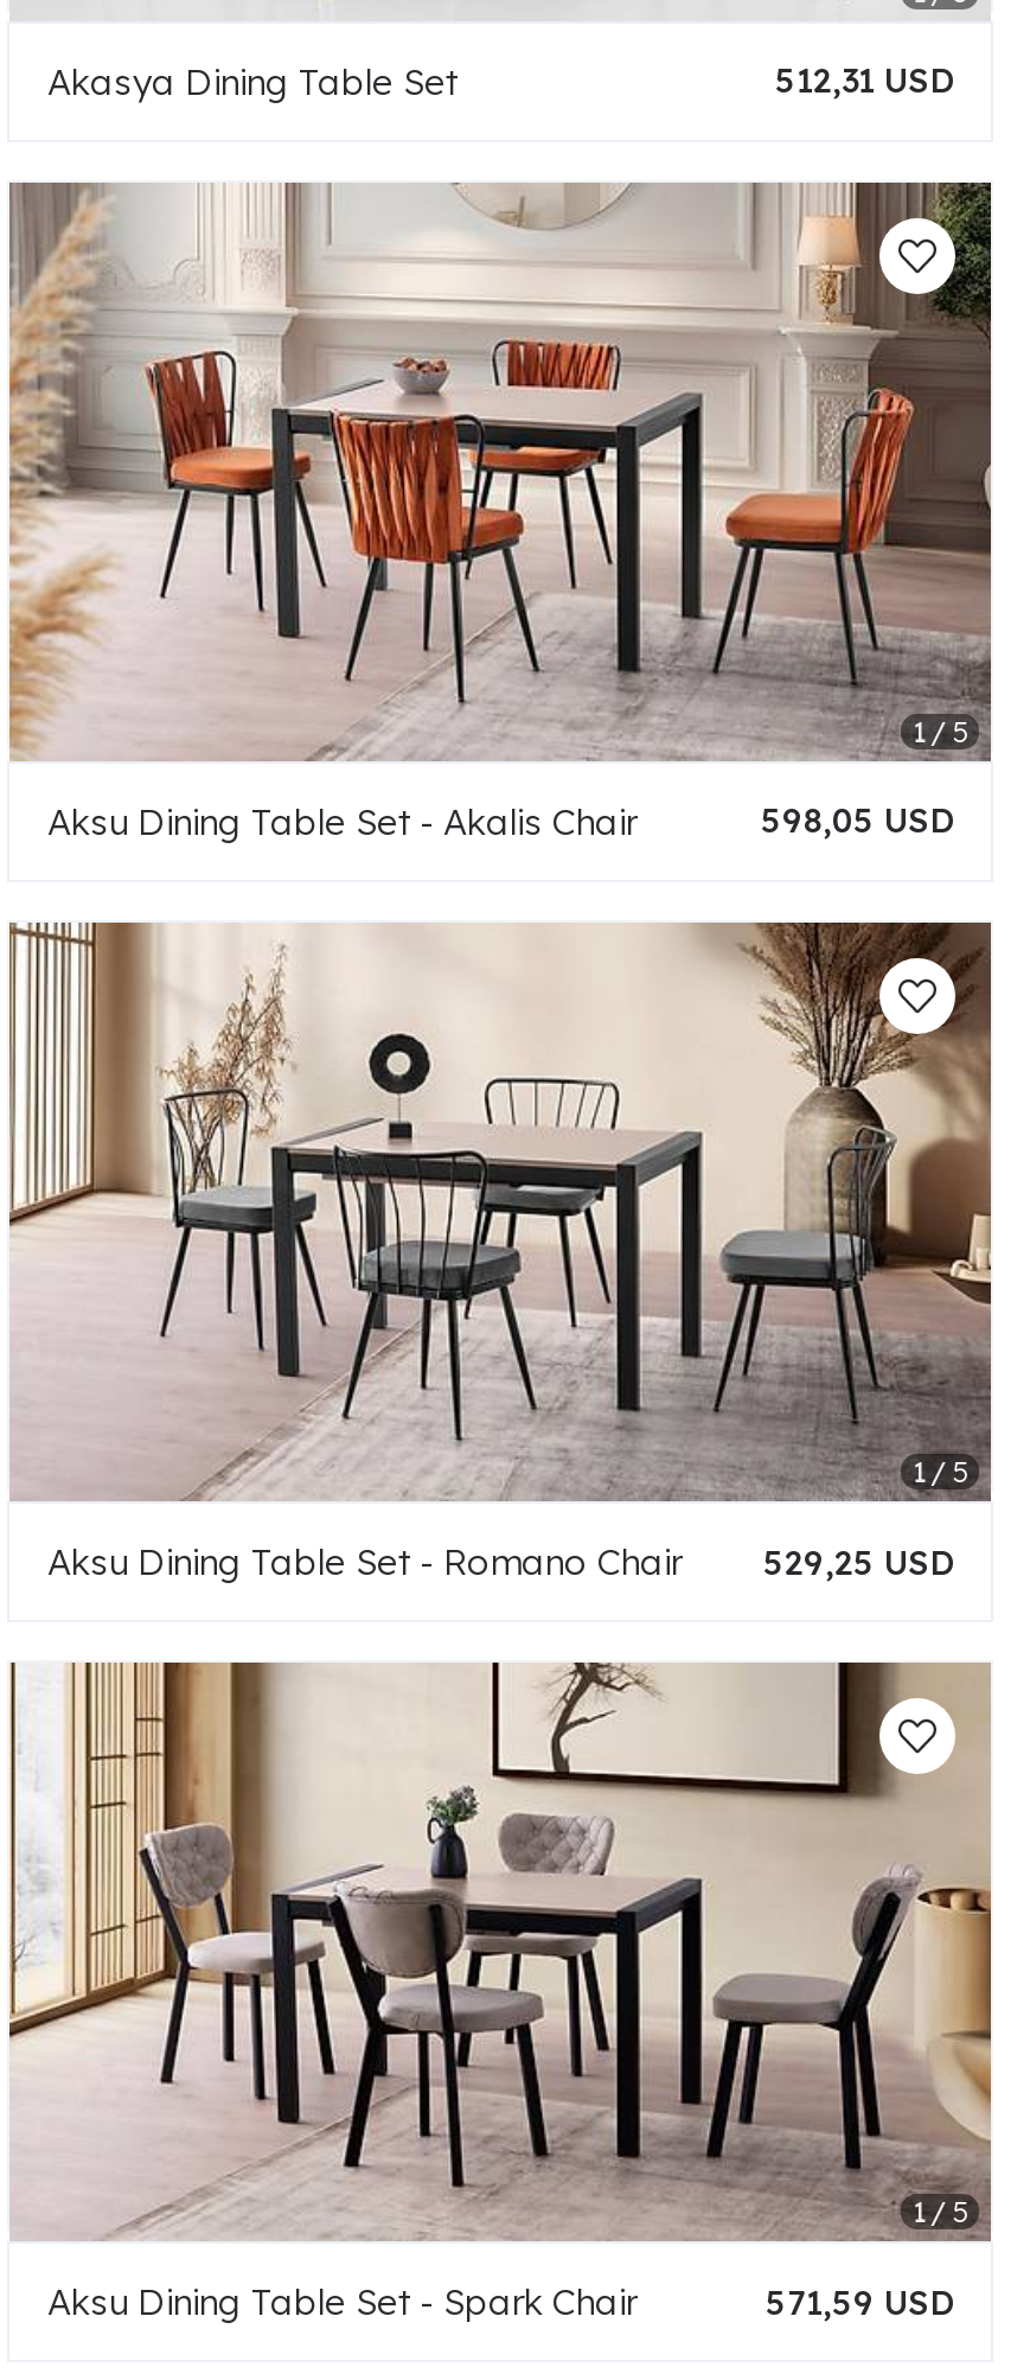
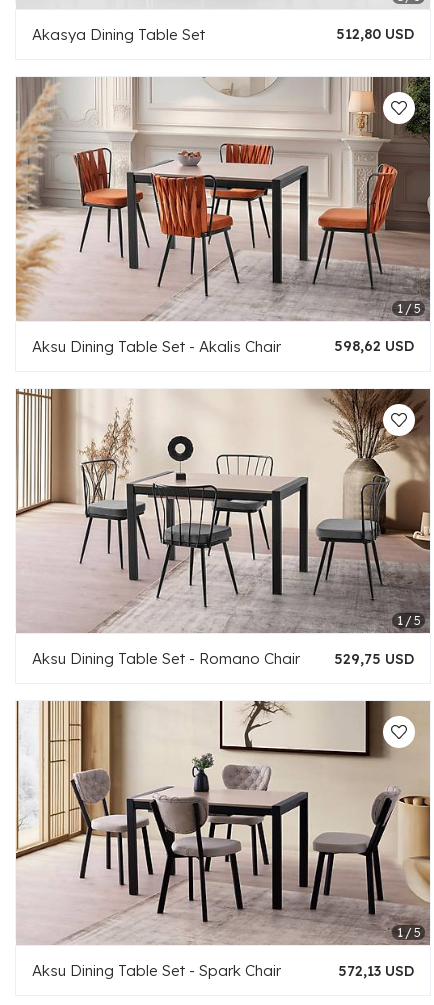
- 512,31 USD
+ 512,80 USD

- 598,05 USD
+ 598,62 USD

- Aksu Dining Table Set - Romano Chair 529,25 USD
+ Aksu Dining Table Set - Romano Chair 529,75 USD

- 571,59 USD
+ 572,13 USD
